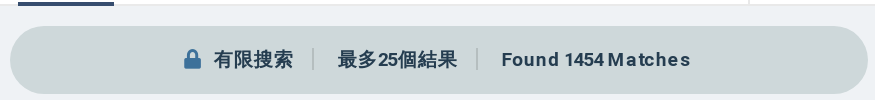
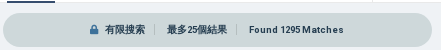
- Found 1454 Matches
+ Found 1295 Matches
